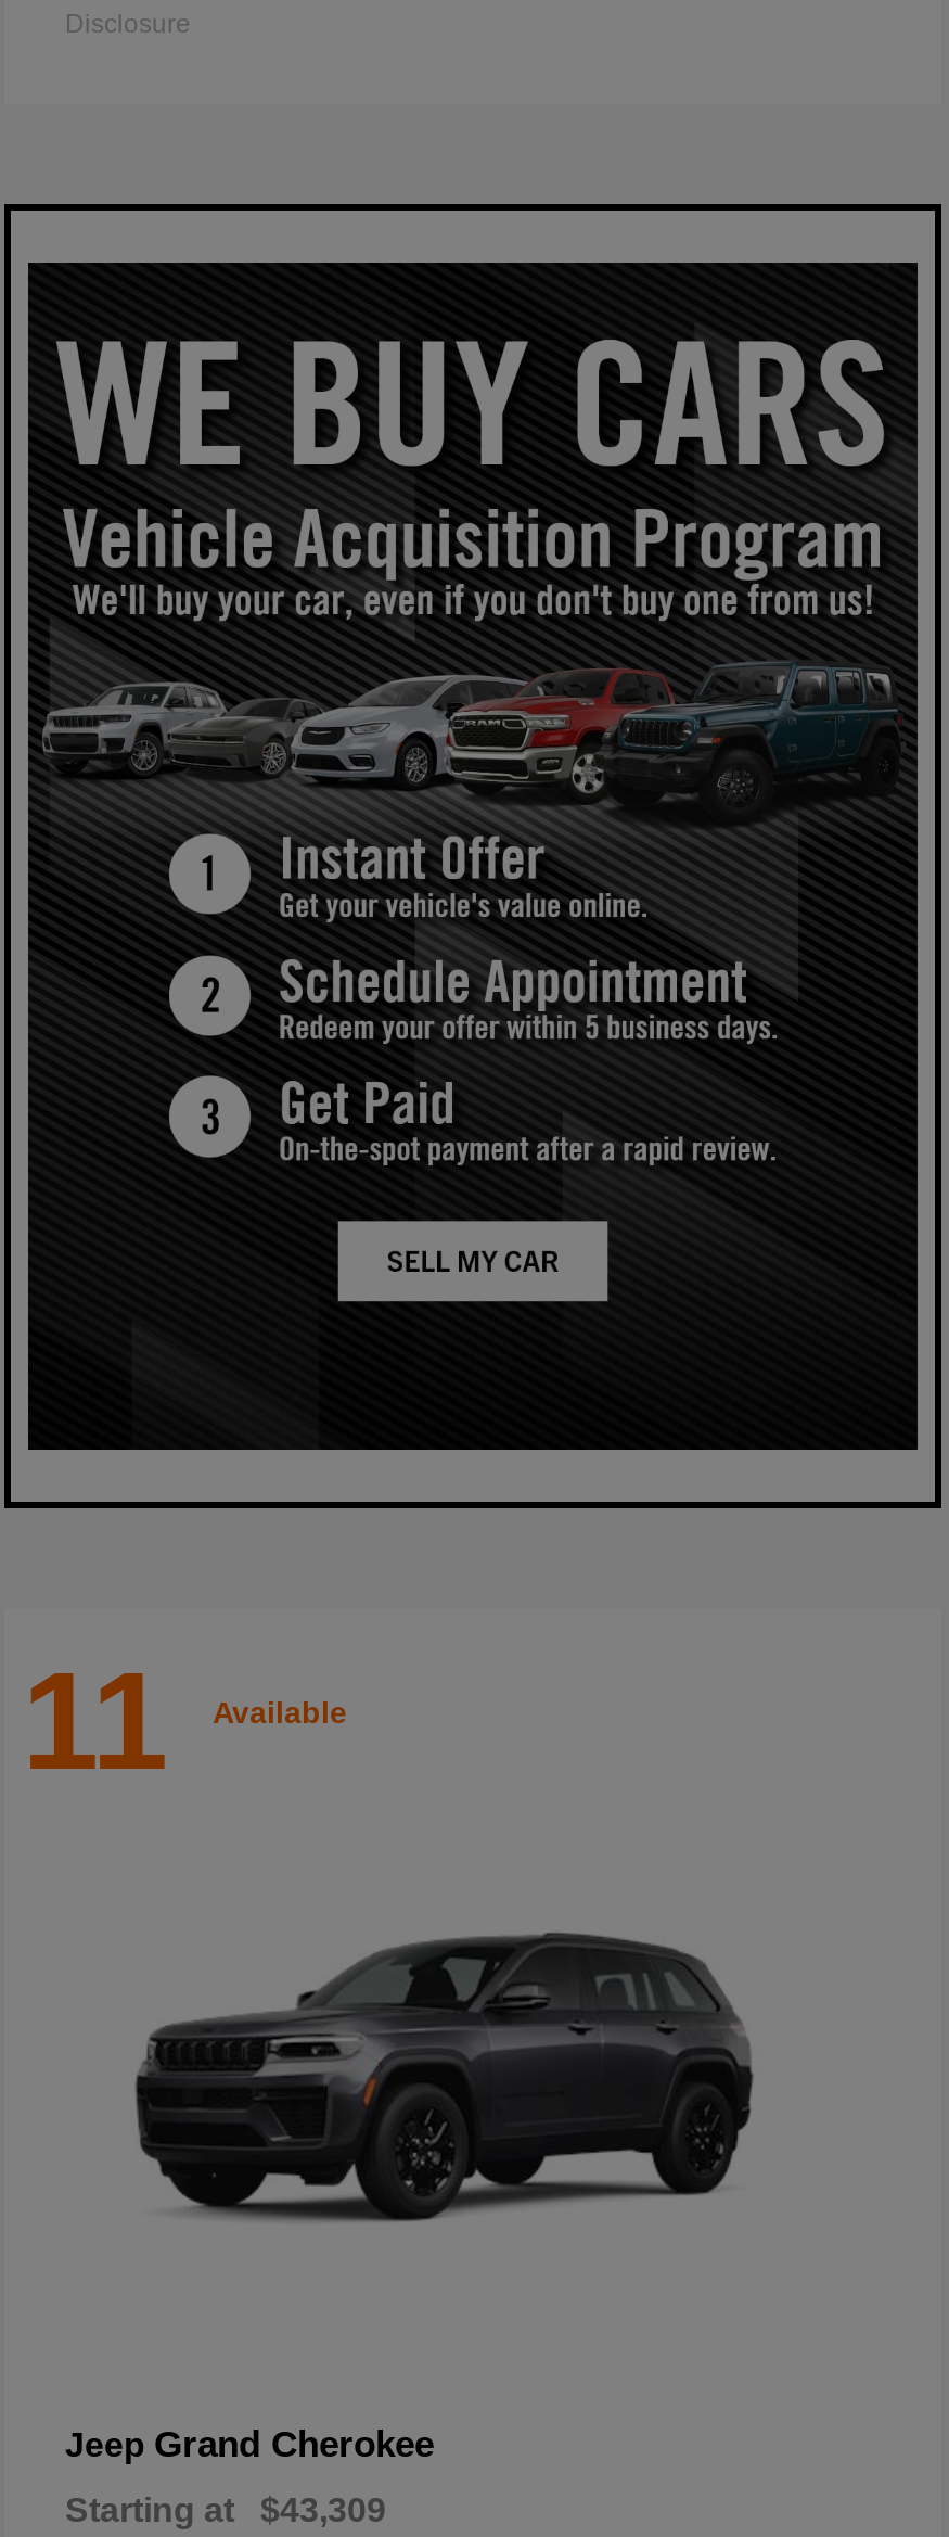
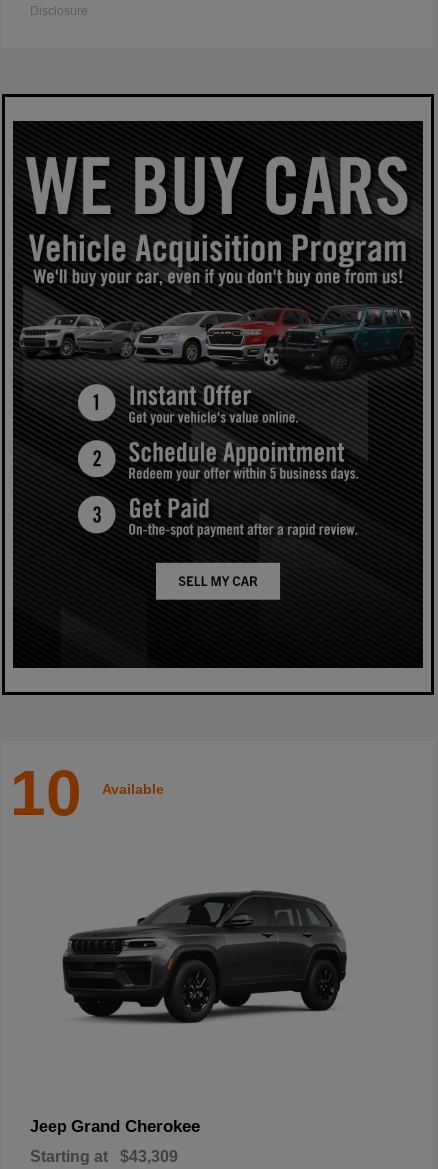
- 11 Available
+ 10 Available
